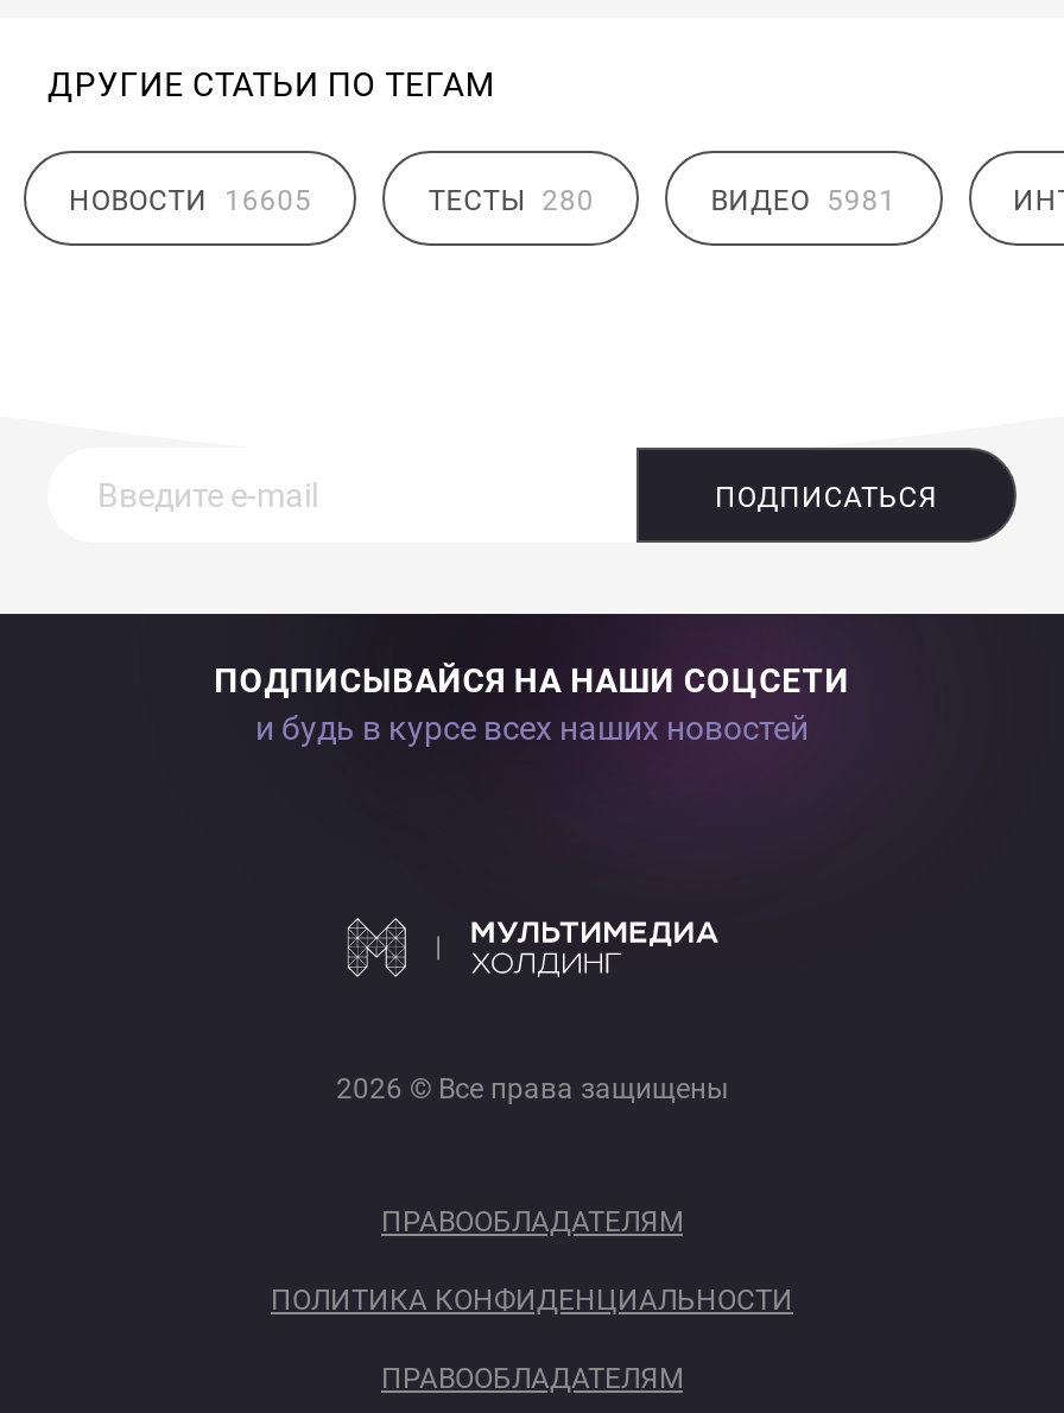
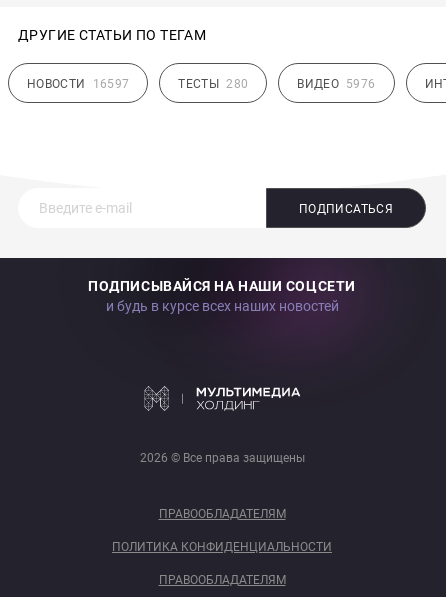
- НОВОСТИ 16605
+ НОВОСТИ 16597

- ВИДЕО 5981
+ ВИДЕО 5976
